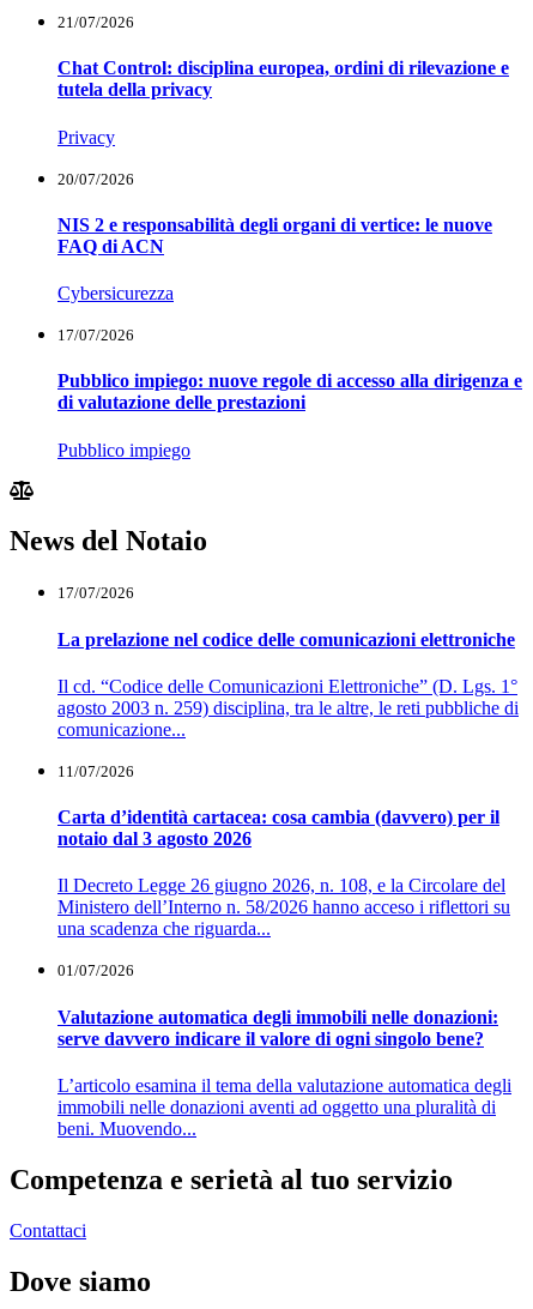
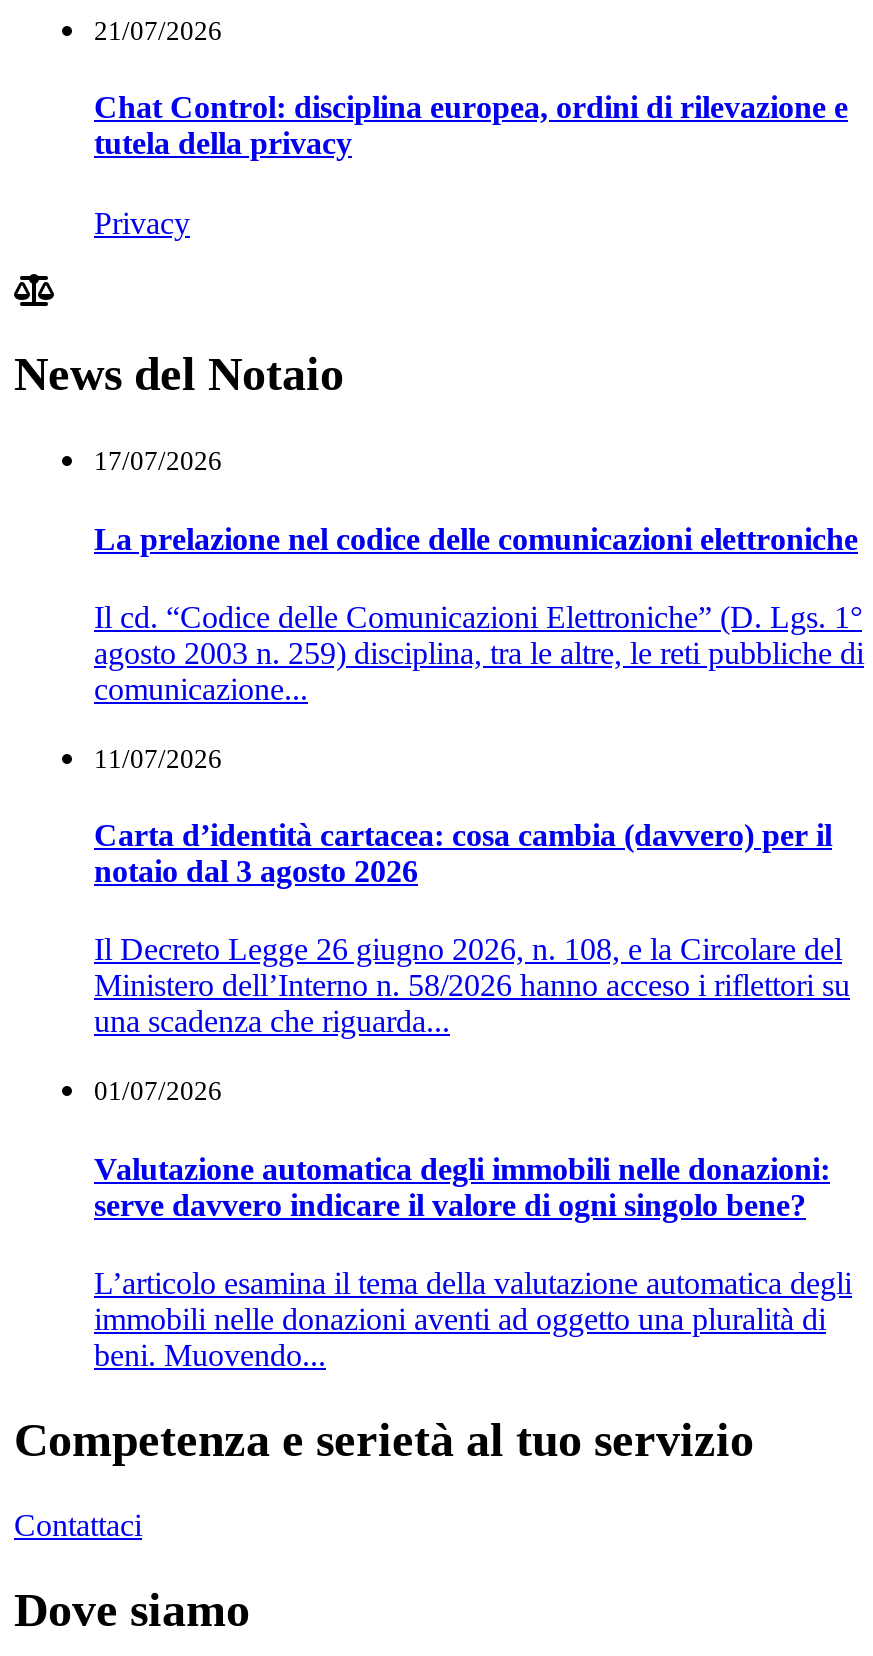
- 20/07/2026
- NIS 2 e responsabilità degli organi di vertice: le nuove
- FAQ di ACN
- Cybersicurezza
- 17/07/2026
- Pubblico impiego: nuove regole di accesso alla dirigenza e
- di valutazione delle prestazioni
- Pubblico impiego
